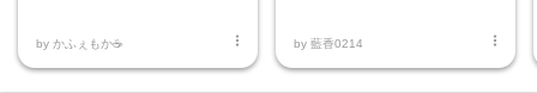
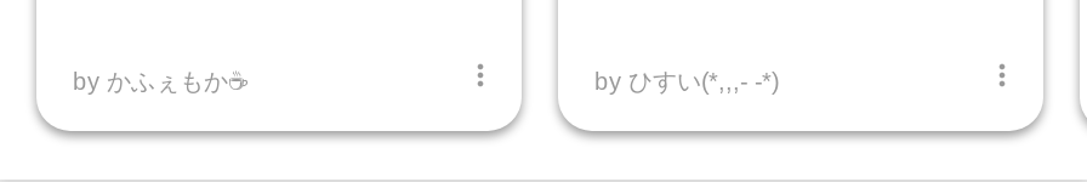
- by藍香0214
+ byひすい(*,,,- -*)
